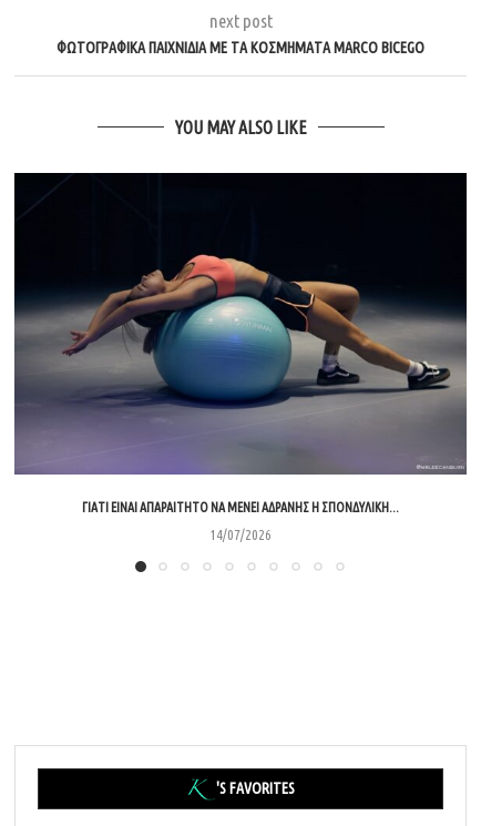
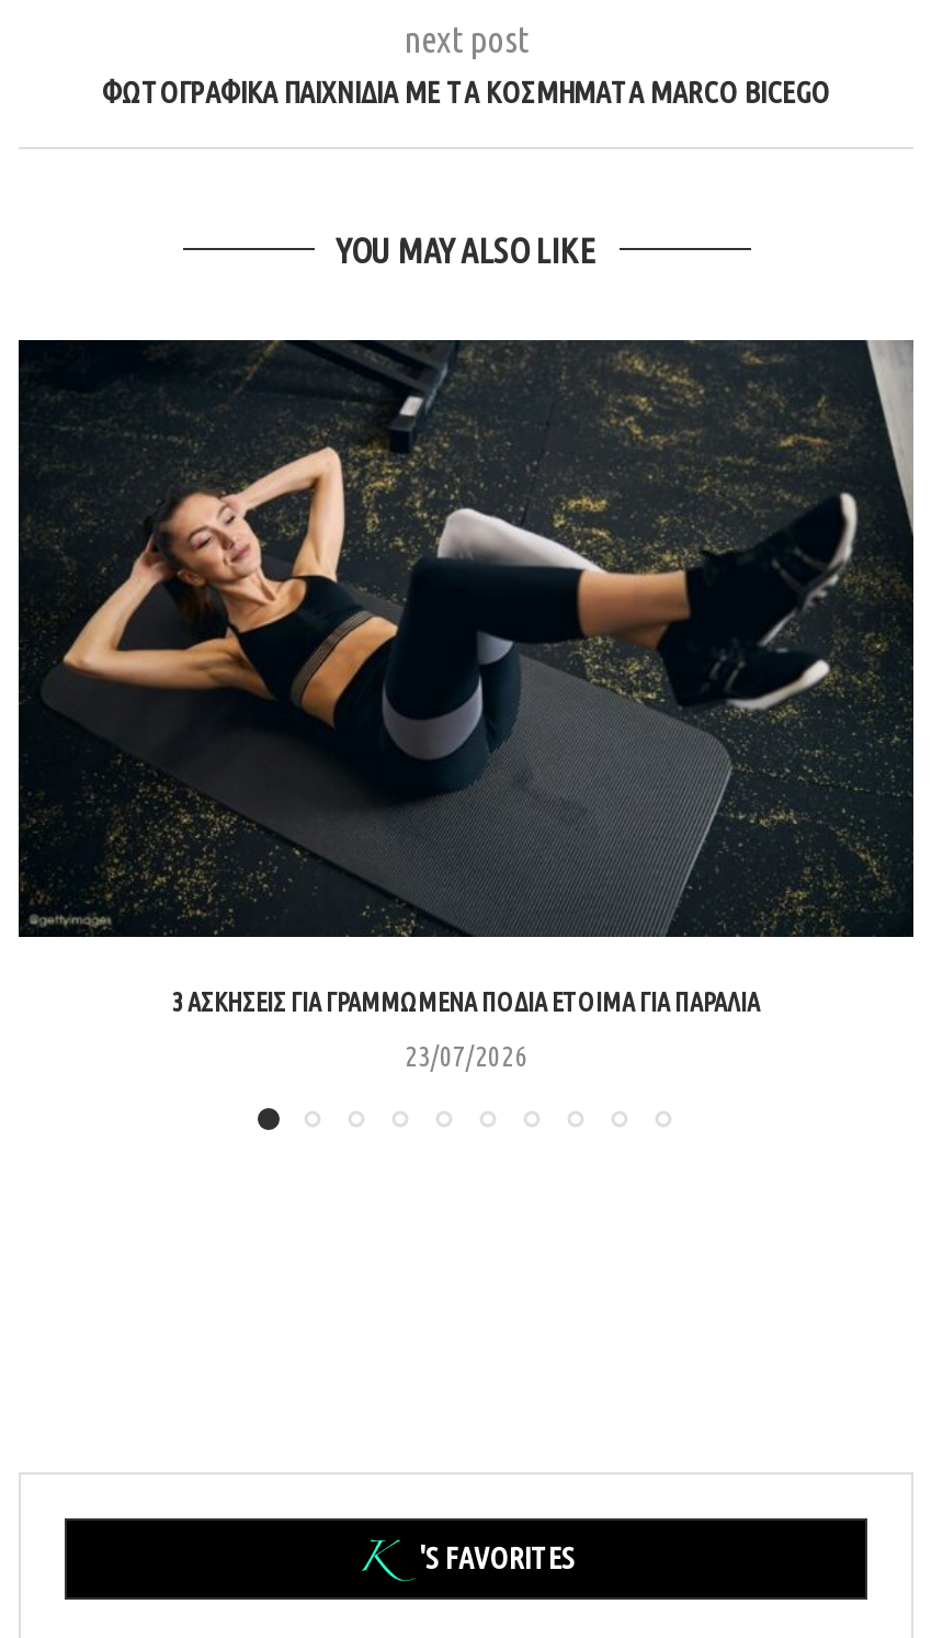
- [image]
- ΓΙΑΤΊ ΕΊΝΑΙ ΑΠΑΡΑΊΤΗΤΟ ΝΑ ΜΈΝΕΙ ΑΔΡΑΝΉΣ Η ΣΠΟΝΔΥΛΙΚΉ...
+ [image]
+ 3 ΑΣΚΉΣΕΙΣ ΓΙΑ ΓΡΑΜΜΩΜΈΝΑ ΠΌΔΙΑ ΈΤΟΙΜΑ ΓΙΑ ΠΑΡΑΛΊΑ

- 14/07/2026
+ 23/07/2026
